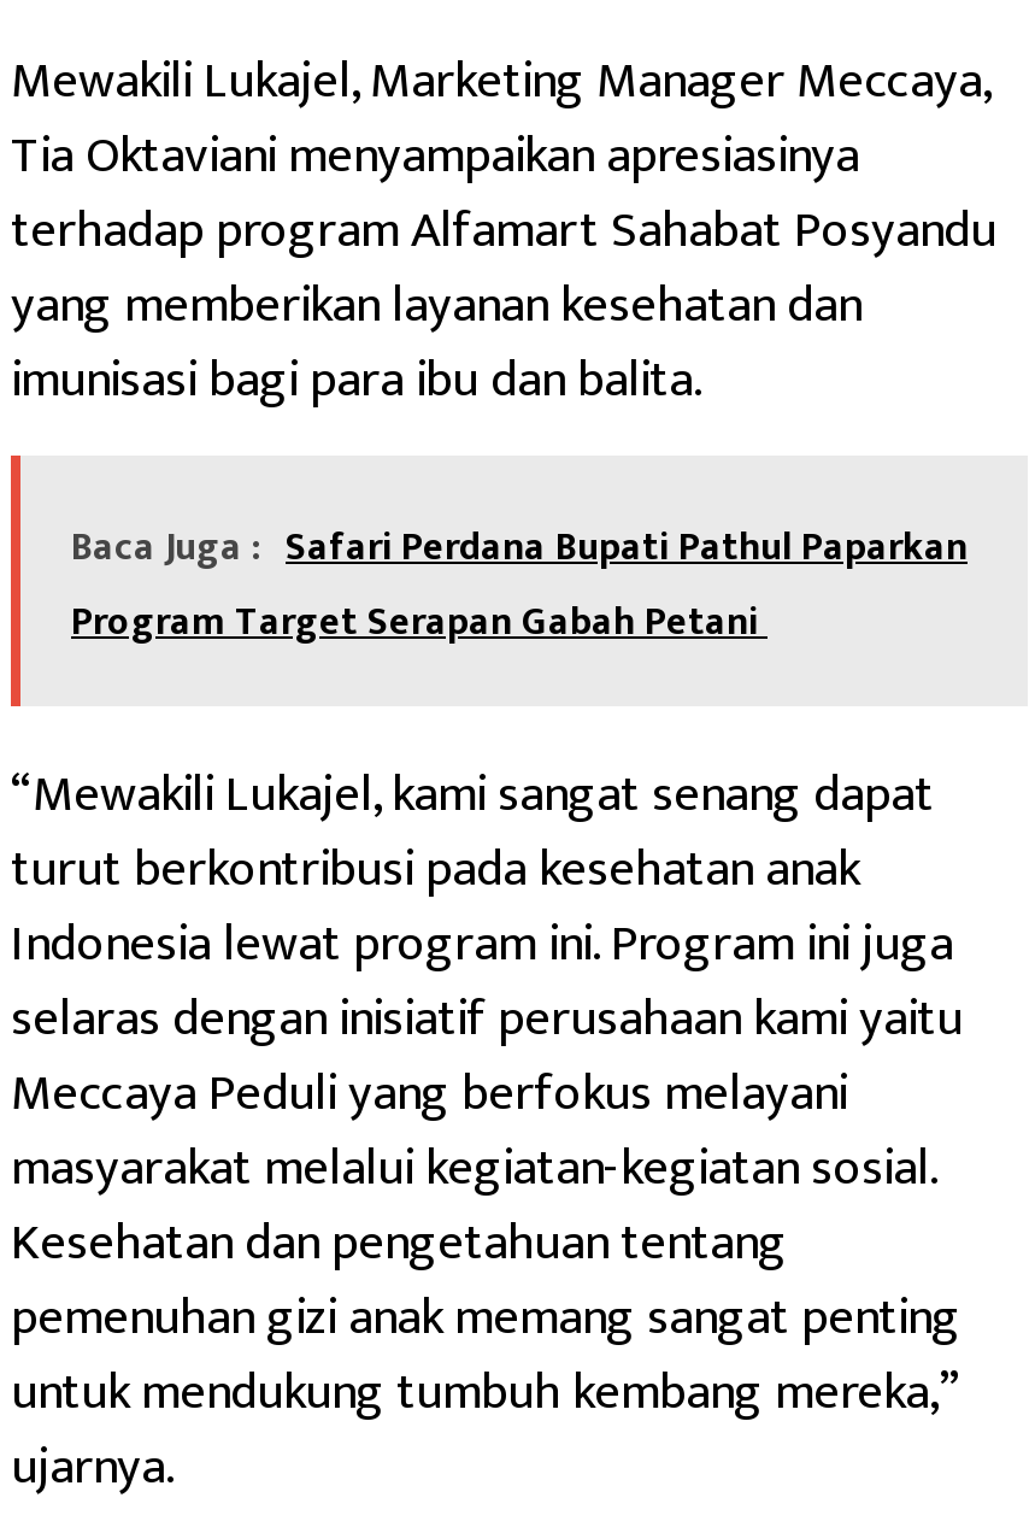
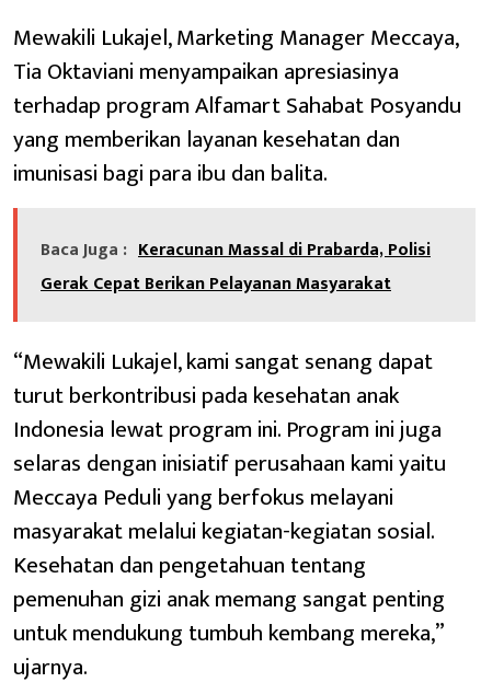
- Baca Juga : Safari Perdana Bupati Pathul Paparkan
- Program Target Serapan Gabah Petani
+ Baca Juga : Keracunan Massal di Prabarda, Polisi
+ Gerak Cepat Berikan Pelayanan Masyarakat
